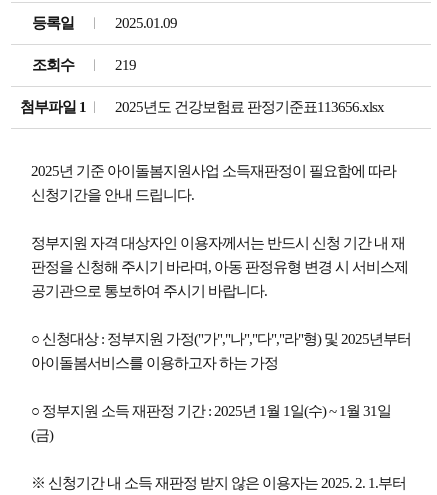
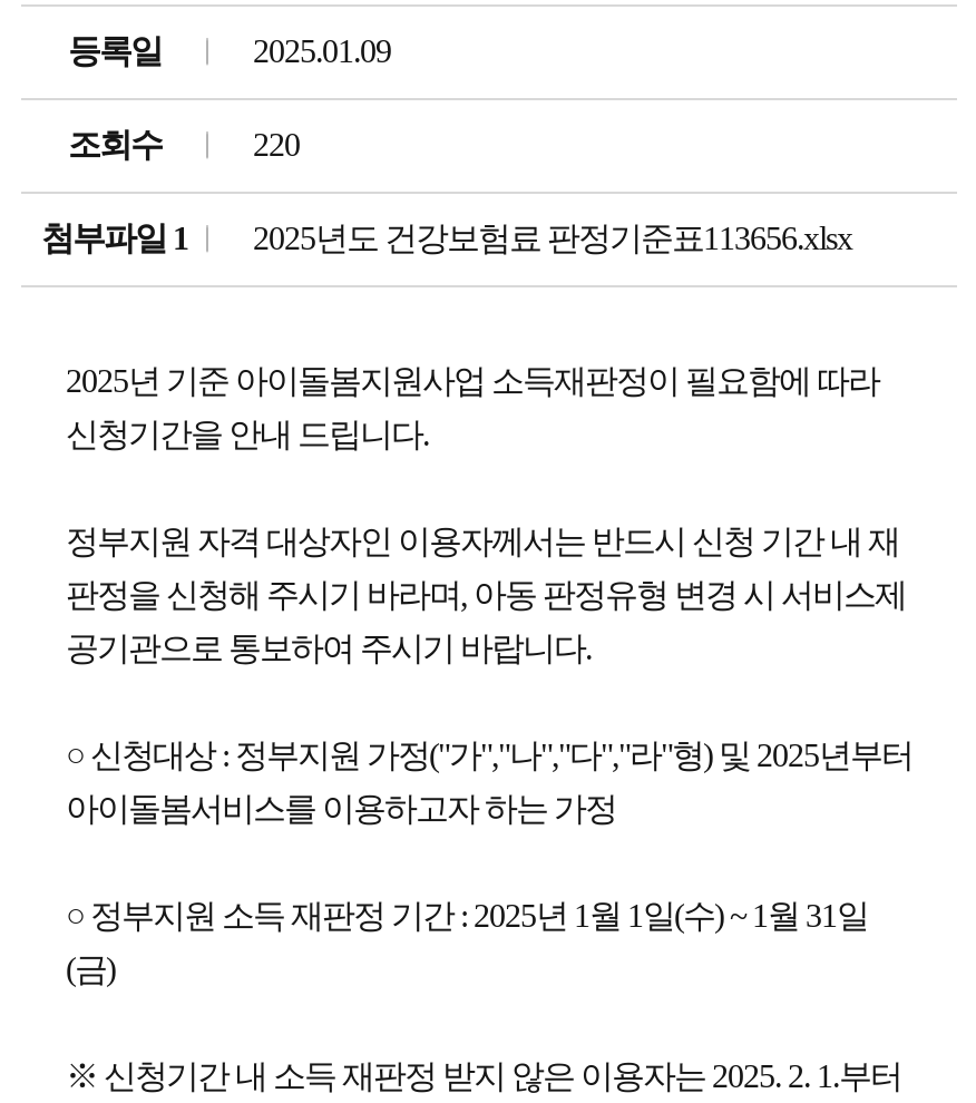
- 219
+ 220
